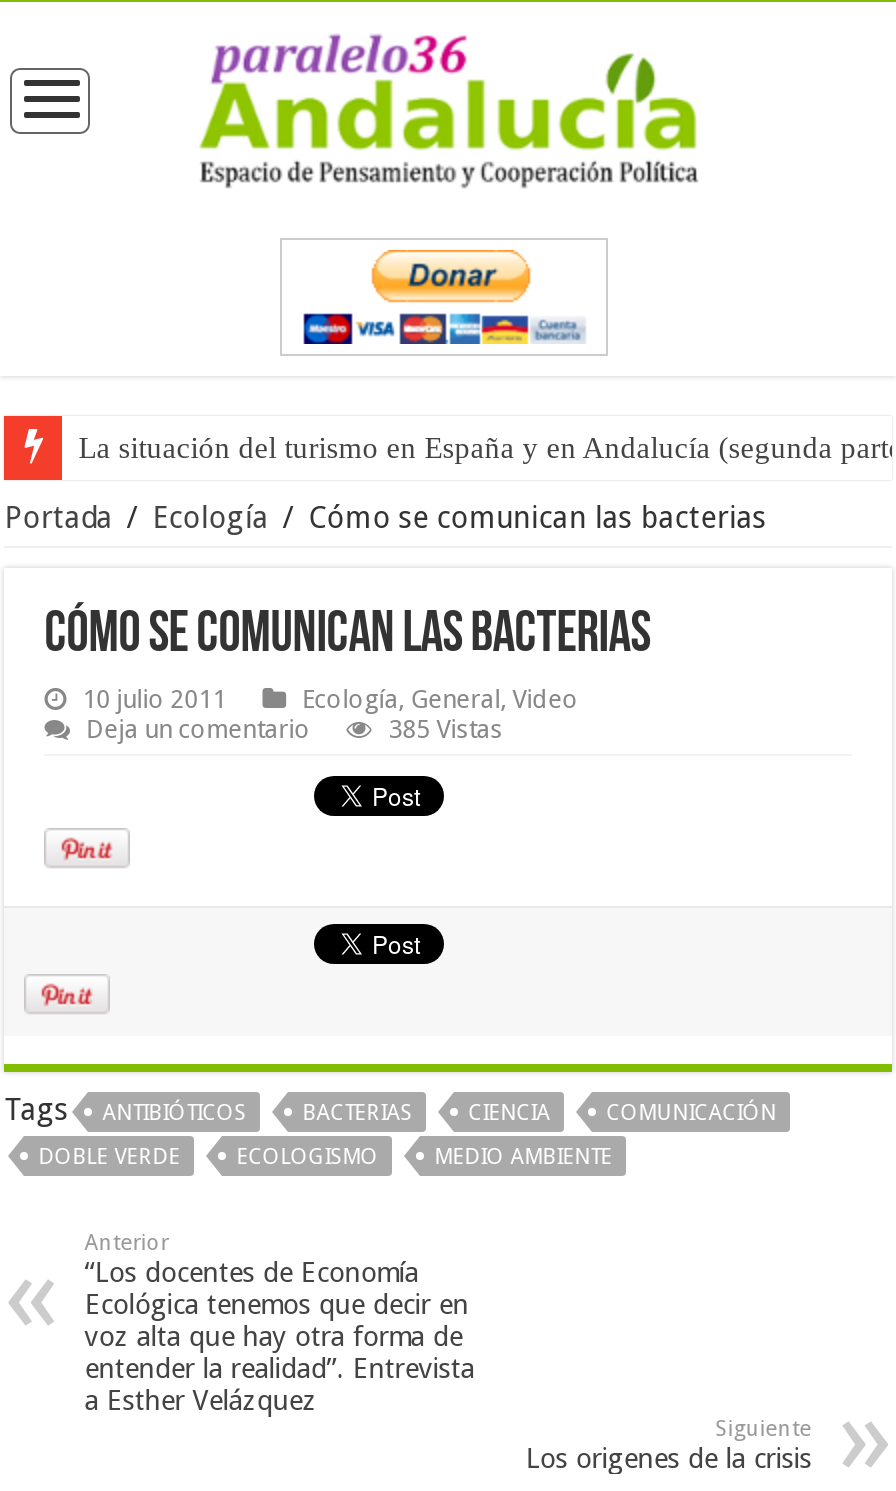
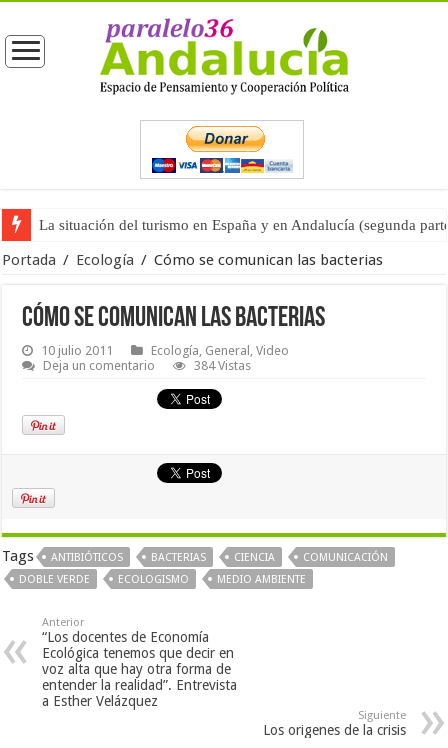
- 385 Vistas
+ 384 Vistas
